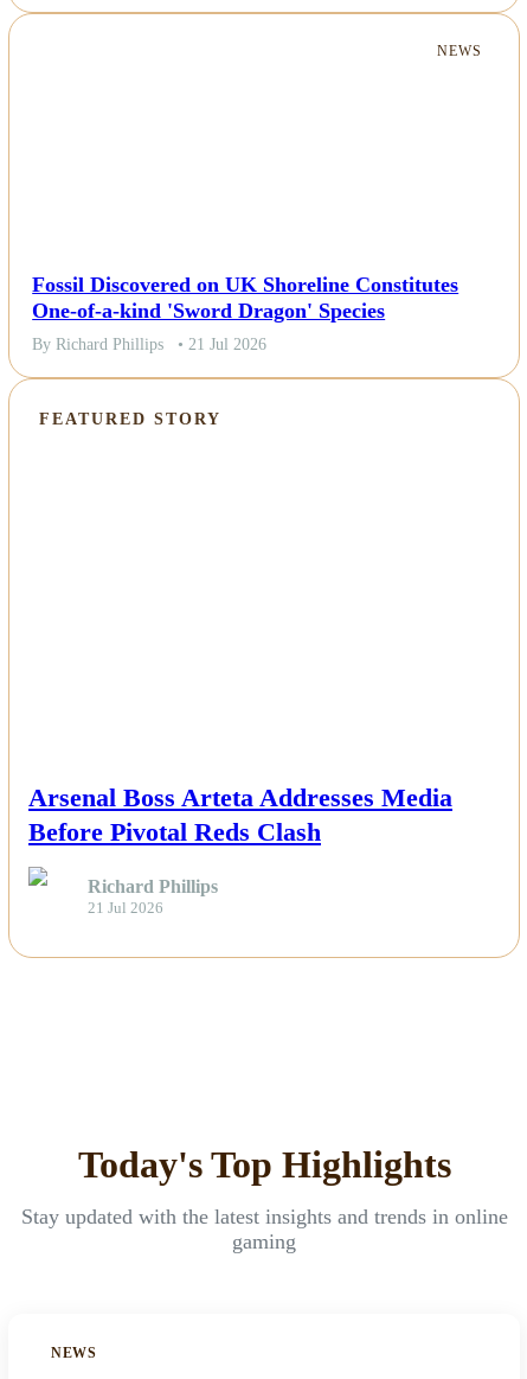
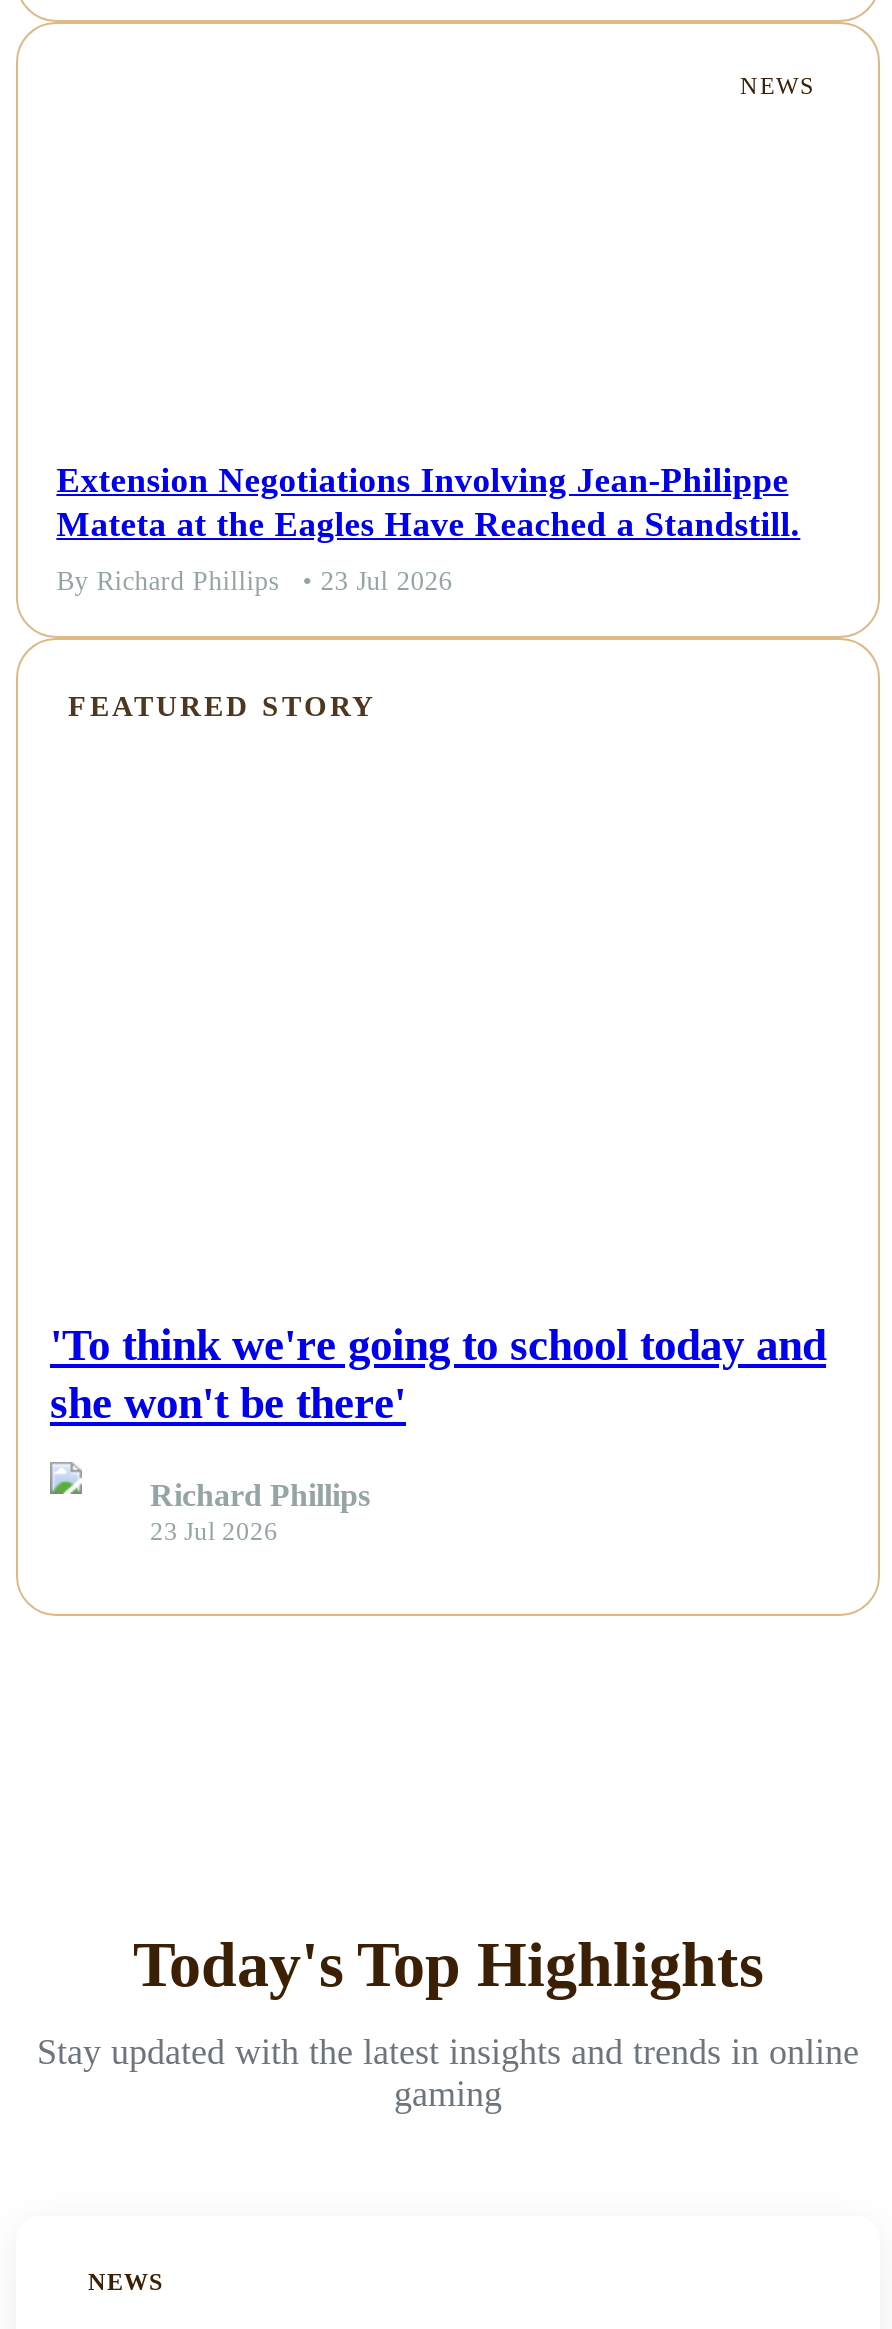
- Fossil Discovered on UK Shoreline Constitutes
- One-of-a-kind 'Sword Dragon' Species
+ Extension Negotiations Involving Jean-Philippe
+ Mateta at the Eagles Have Reached a Standstill.

- By Richard Phillips • 21 Jul 2026
+ By Richard Phillips • 23 Jul 2026

- Arsenal Boss Arteta Addresses Media
- Before Pivotal Reds Clash
+ 'To think we're going to school today and
+ she won't be there'

- 21 Jul 2026
+ 23 Jul 2026
